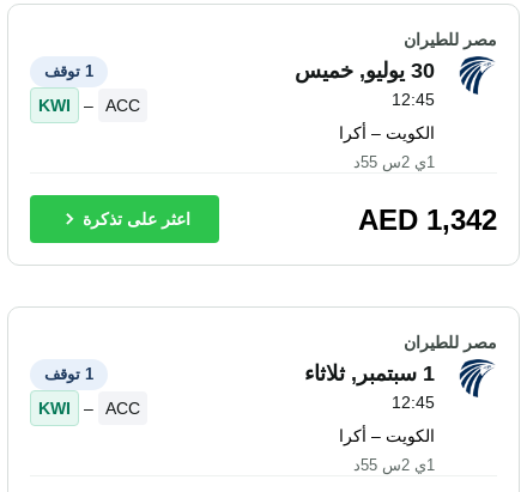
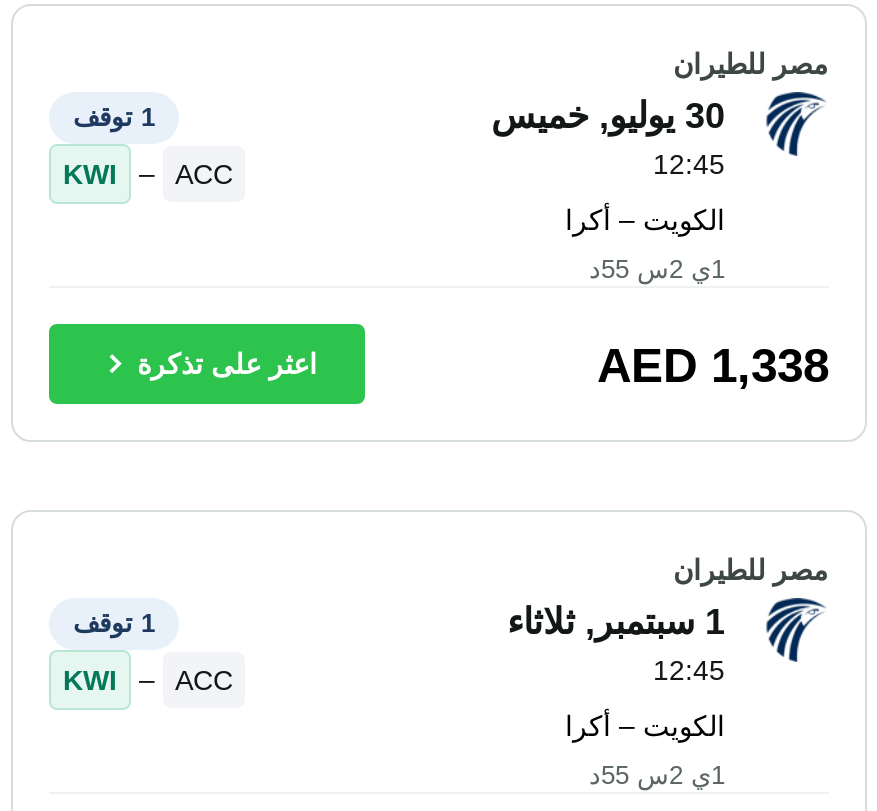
- AED 1,342
+ AED 1,338
